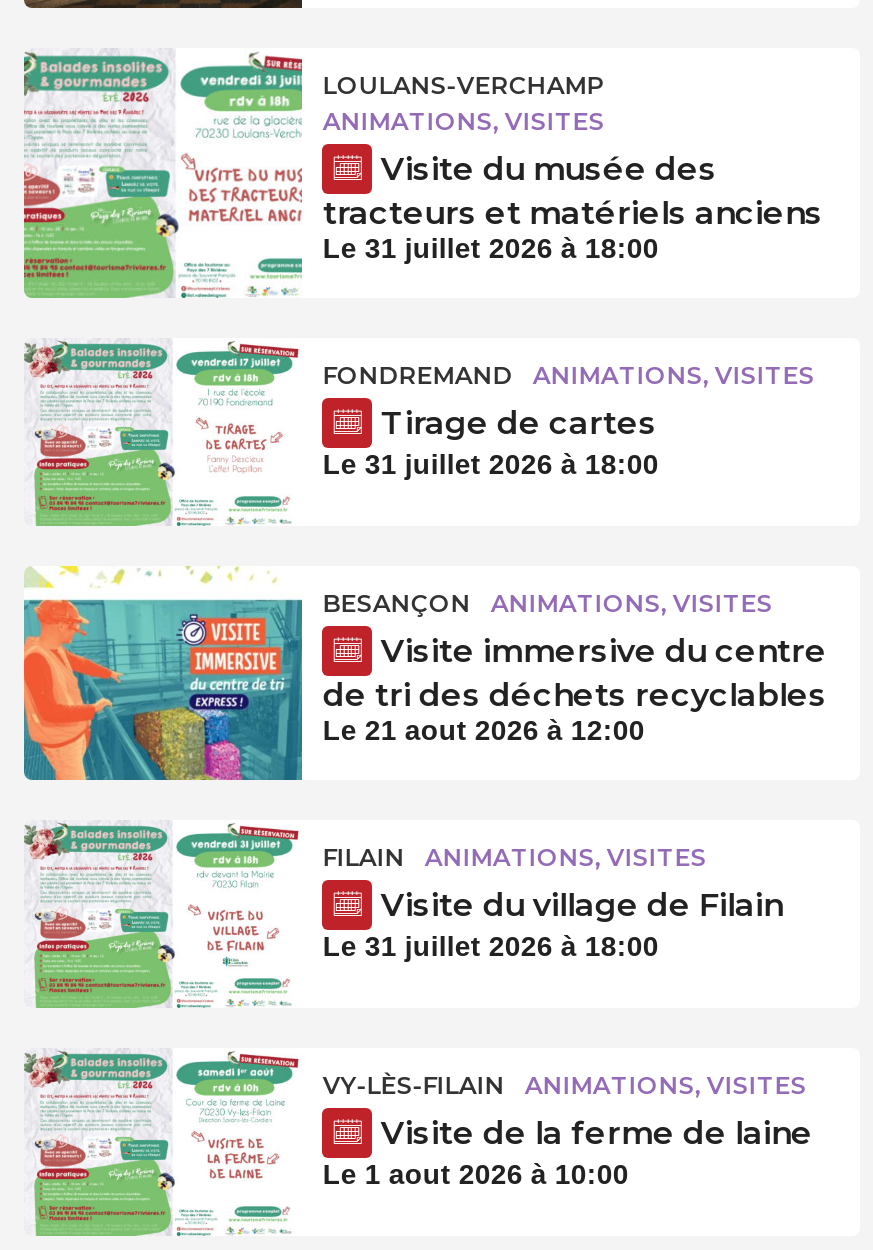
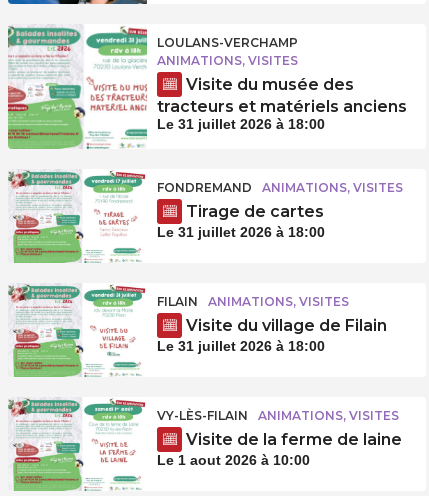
- [image]
- BESANÇON
- ANIMATIONS, VISITES
- Visite immersive du centre
- de tri des déchets recyclables
- Le 21 aout 2026 à 12:00
